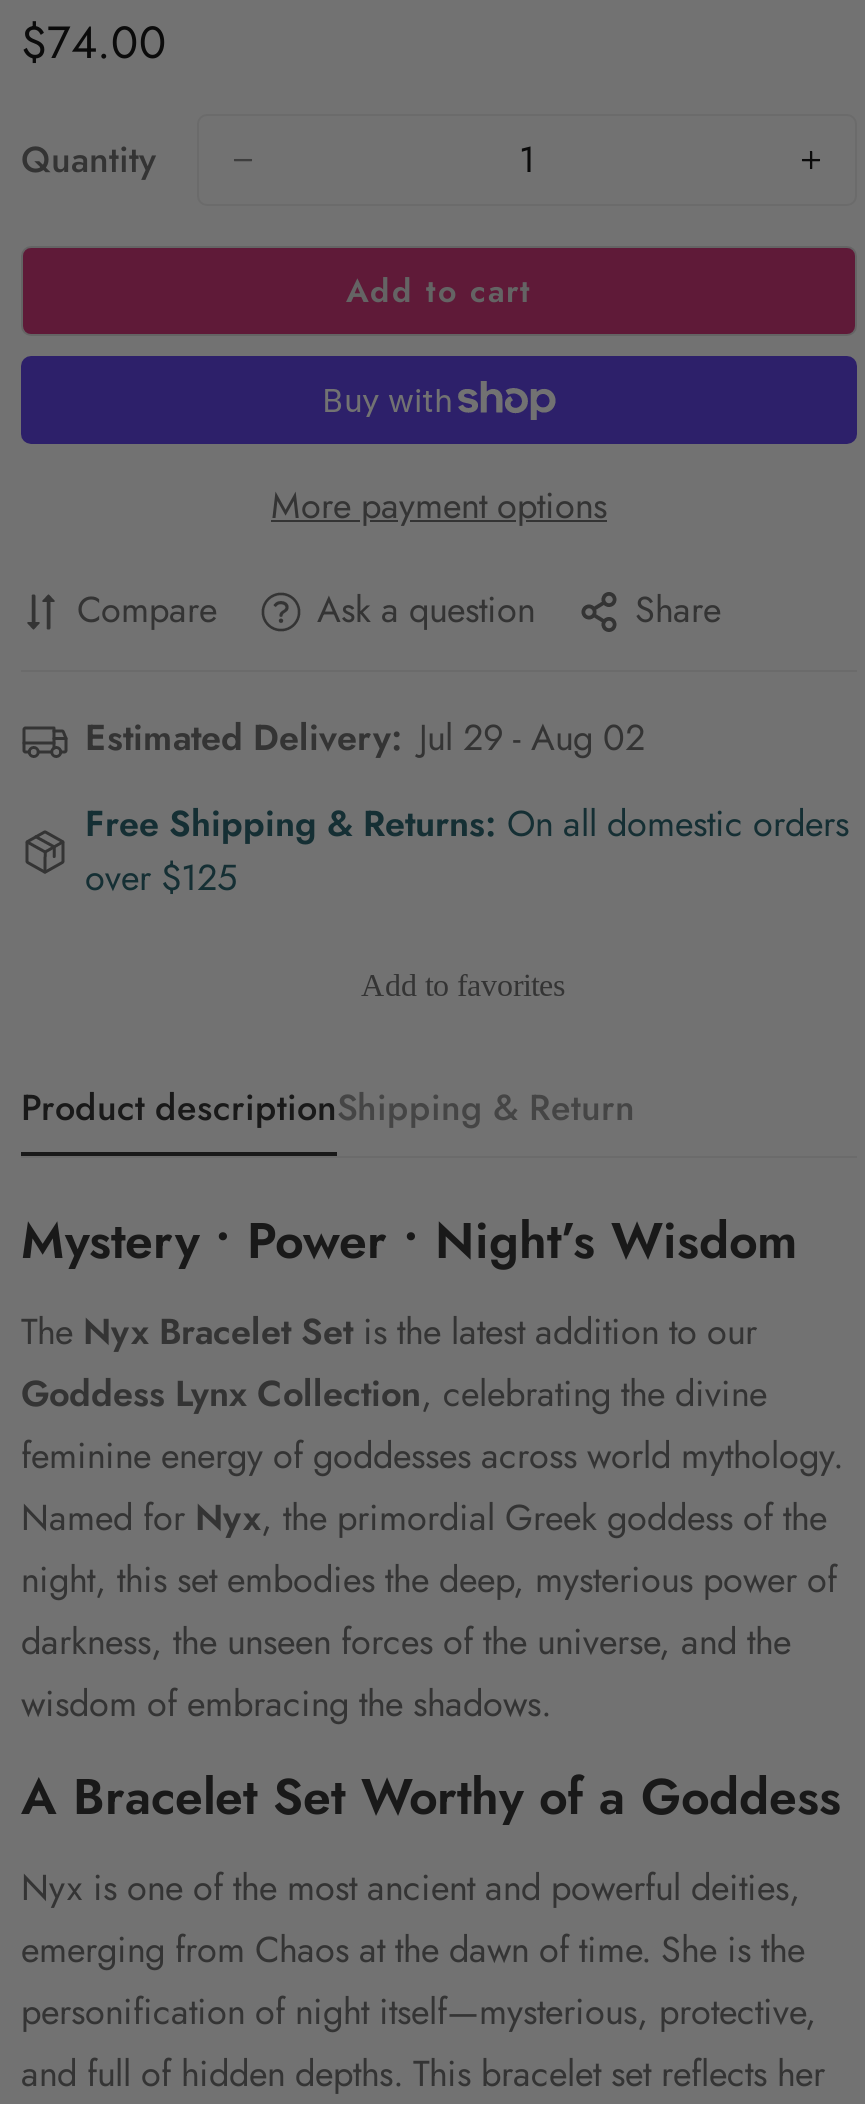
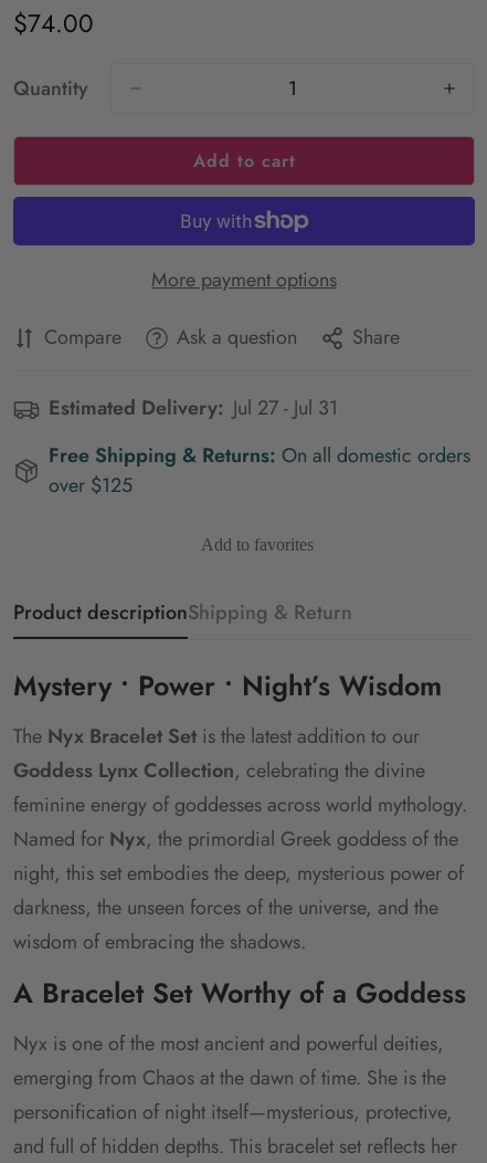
- Estimated Delivery: Jul 29 - Aug 02
+ Estimated Delivery: Jul 27 - Jul 31
